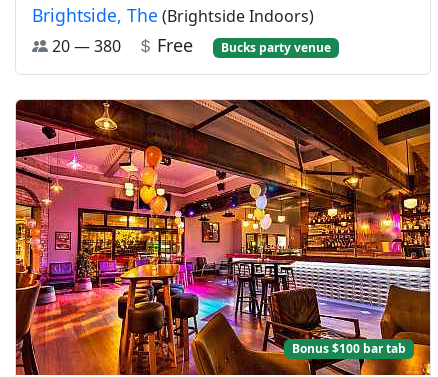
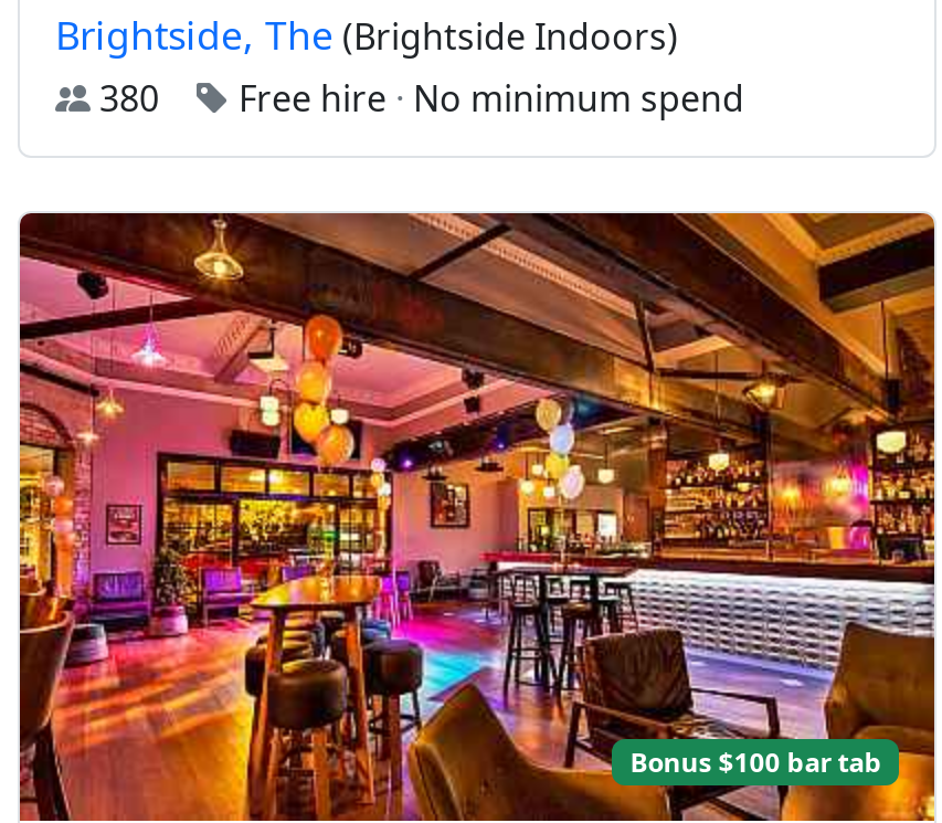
- 20 — 380
- Free
- Bucks party venue
+ 380
+ Free hire · No minimum spend
